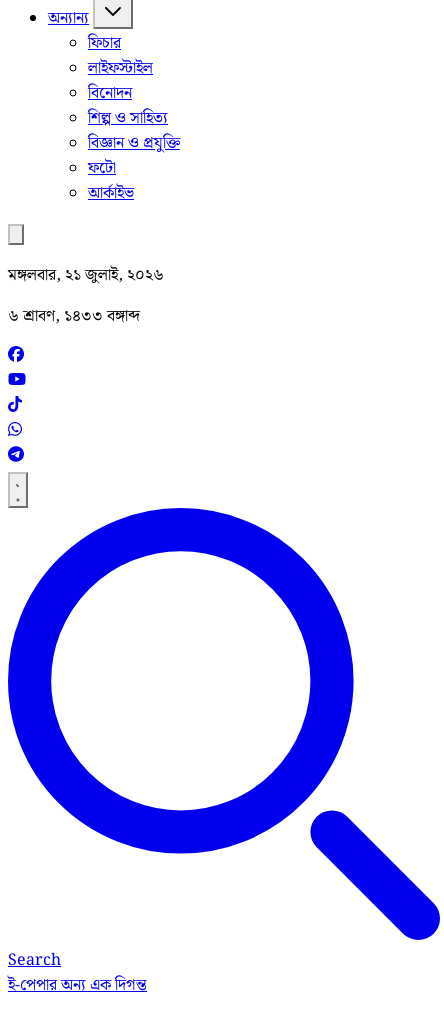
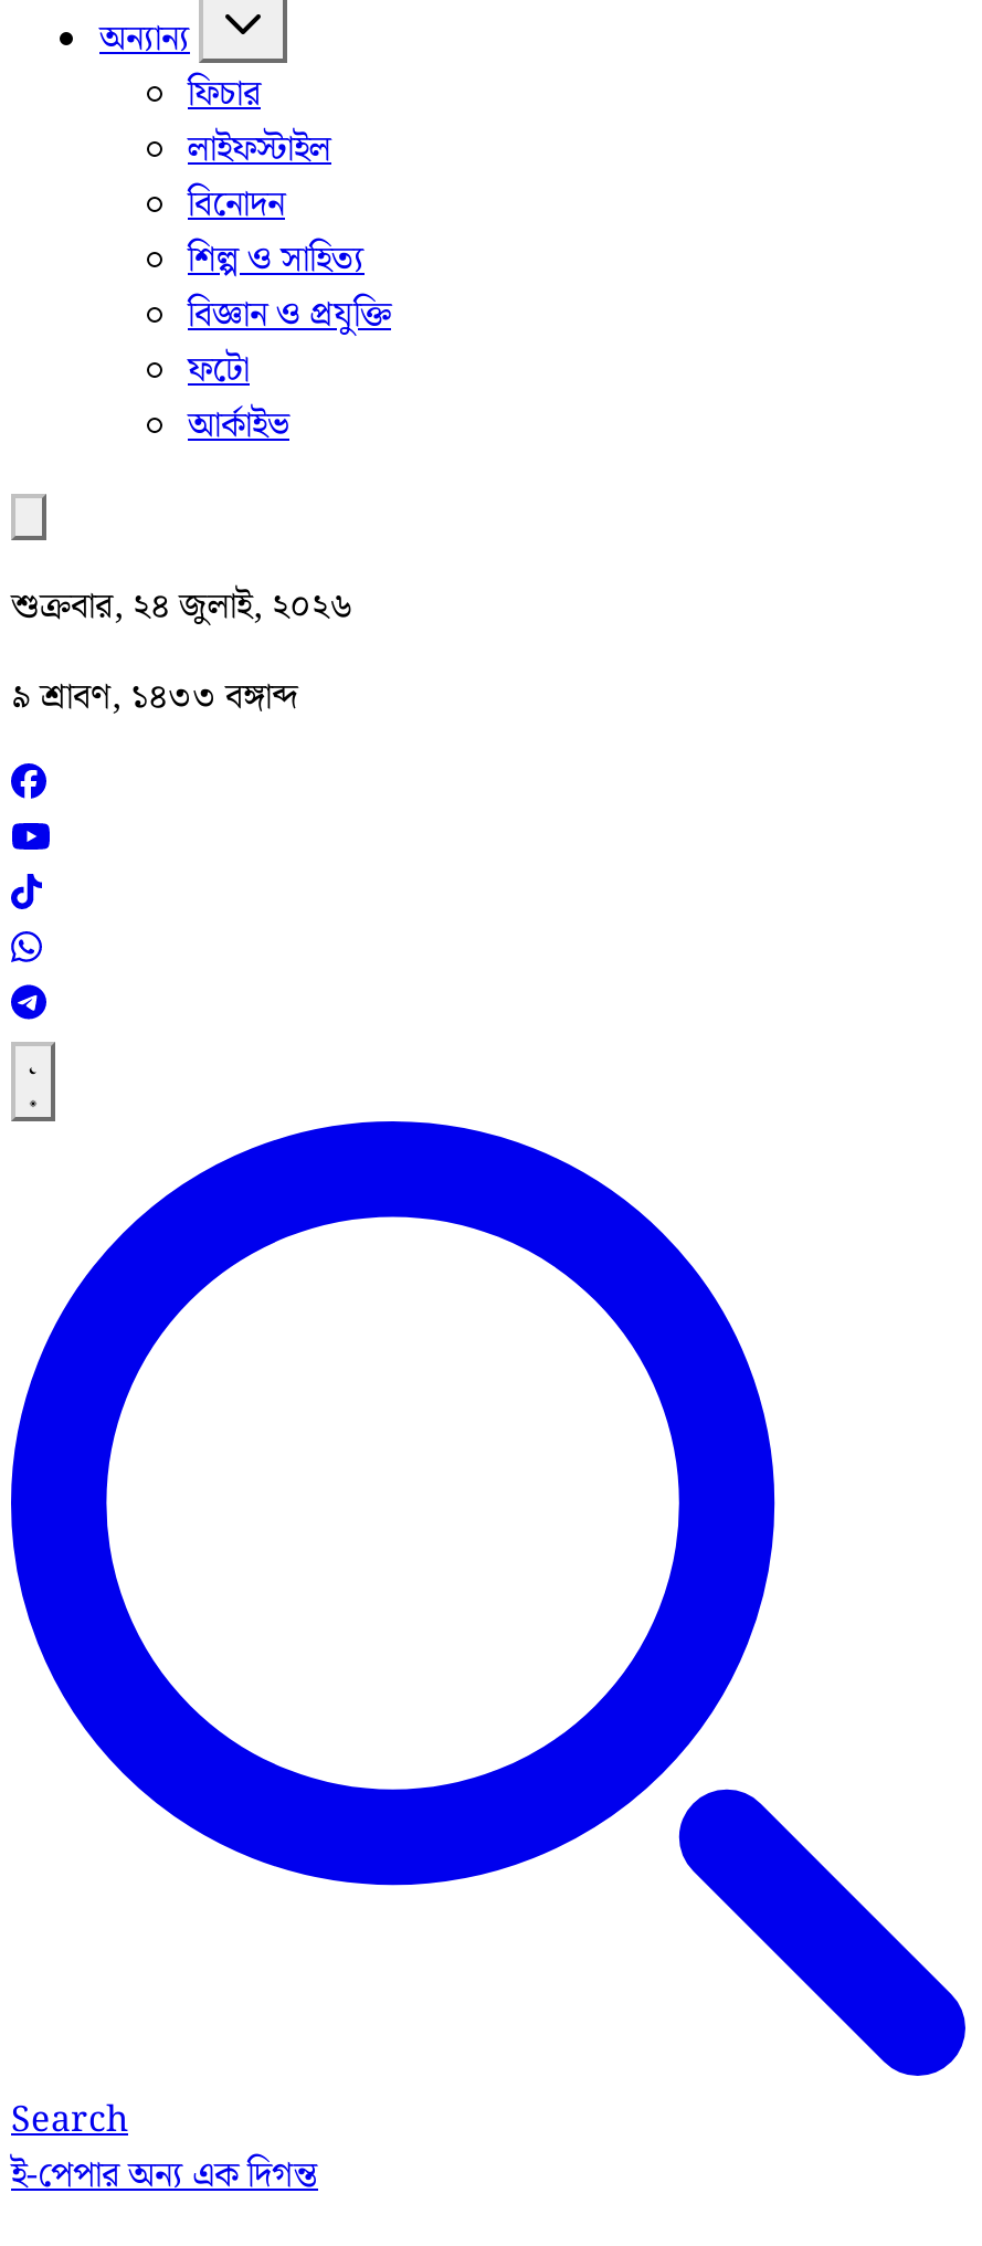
- মঙ্গলবার, ২১ জুলাই, ২০২৬
+ শুক্রবার, ২৪ জুলাই, ২০২৬

- ৬ শ্রাবণ, ১৪৩৩ বঙ্গাব্দ
+ ৯ শ্রাবণ, ১৪৩৩ বঙ্গাব্দ
